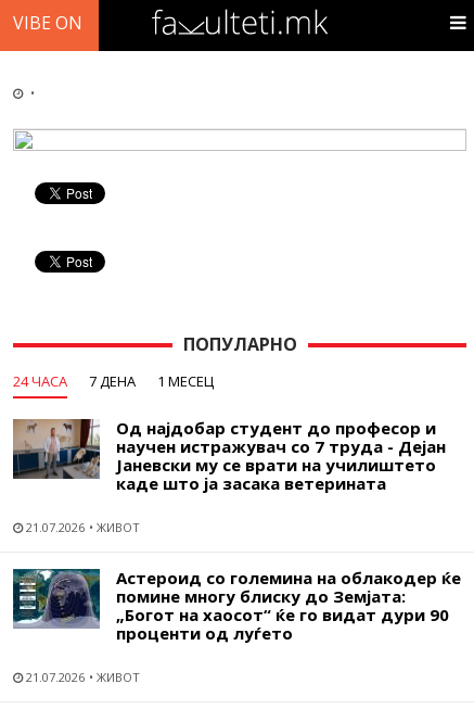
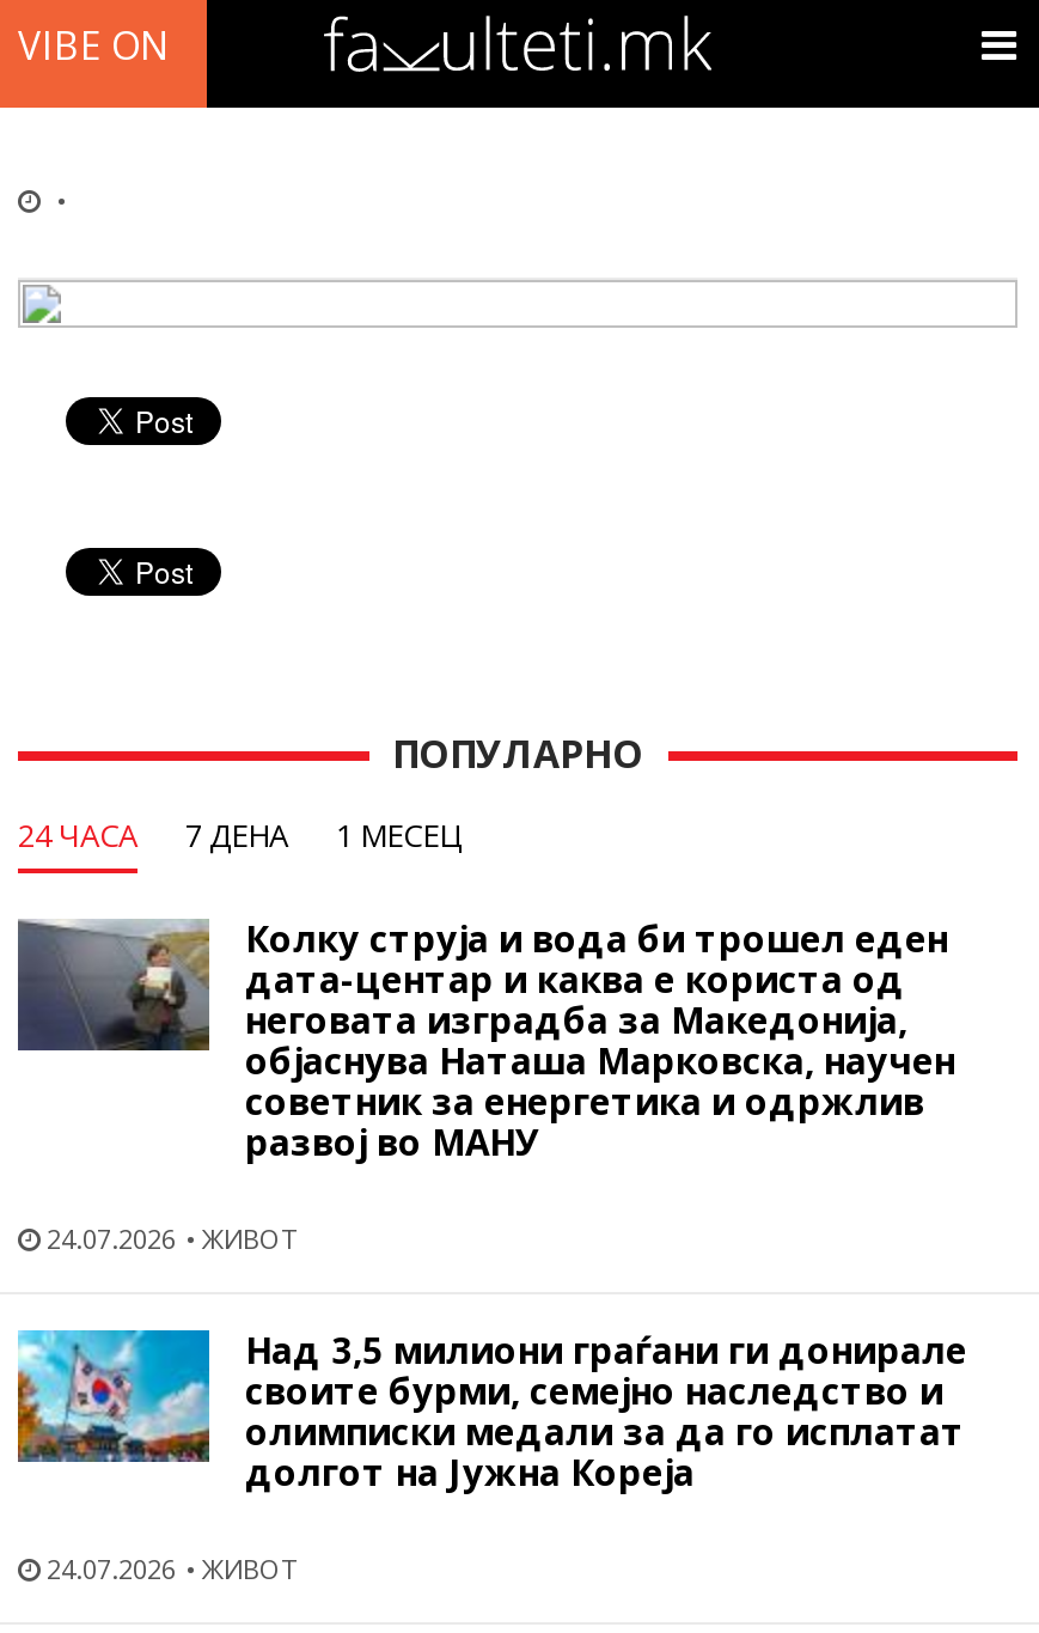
- [image]
- Од најдобар студент до професор и
- научен истражувач со 7 труда - Дејан
- Јаневски му се врати на училиштето
- каде што ја засака ветерината
+ [image]
+ Колку струја и вода би трошел еден
+ дата-центар и каква е користа од
+ неговата изградба за Македонија,
+ објаснува Наташа Марковска, научен
+ советник за енергетика и одржлив
+ развој во МАНУ

- 21.07.2026 ЖИВОТ
+ 24.07.2026 ЖИВОТ

- [image]
- Астероид со големина на облакодер ќе
- помине многу блиску до Земјата:
- „Богот на хаосот“ ќе го видат дури 90
- проценти од луѓето
+ [image]
+ Над 3,5 милиони граѓани ги донирале
+ своите бурми, семејно наследство и
+ олимписки медали за да го исплатат
+ долгот на Јужна Кореја

- 21.07.2026 ЖИВОТ
+ 24.07.2026 ЖИВОТ
